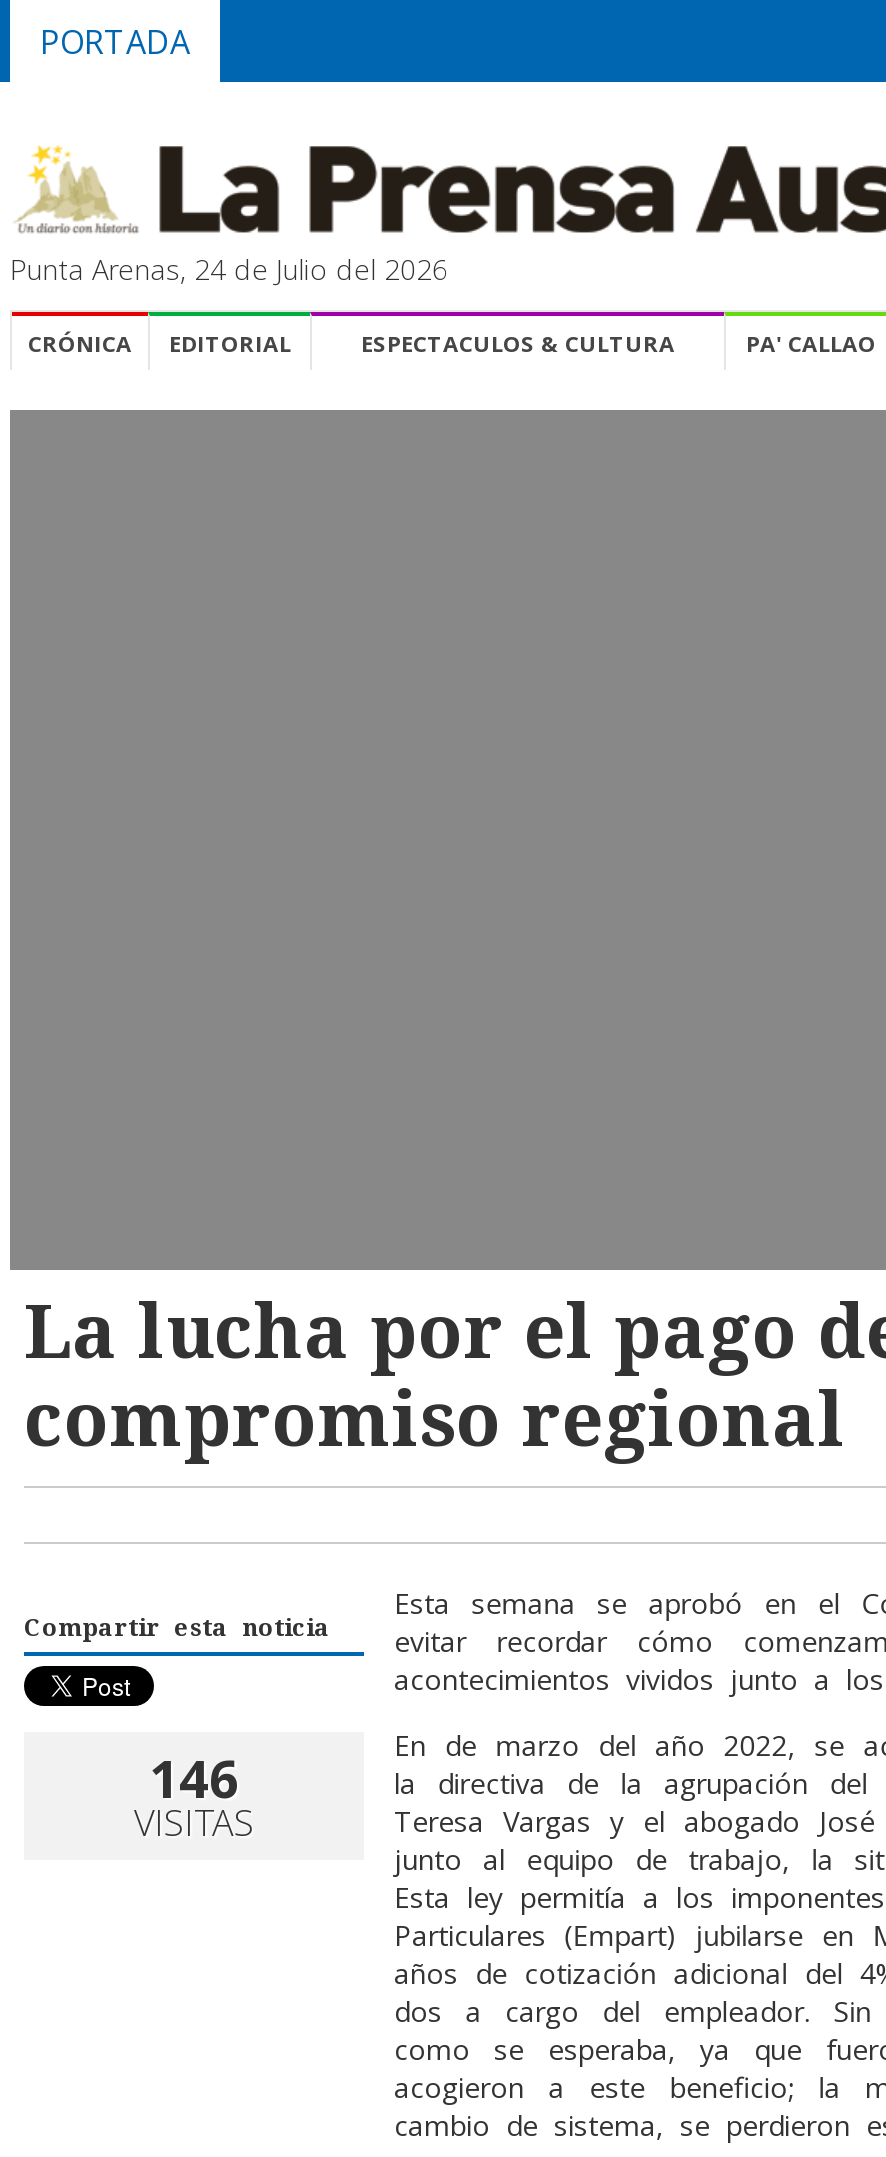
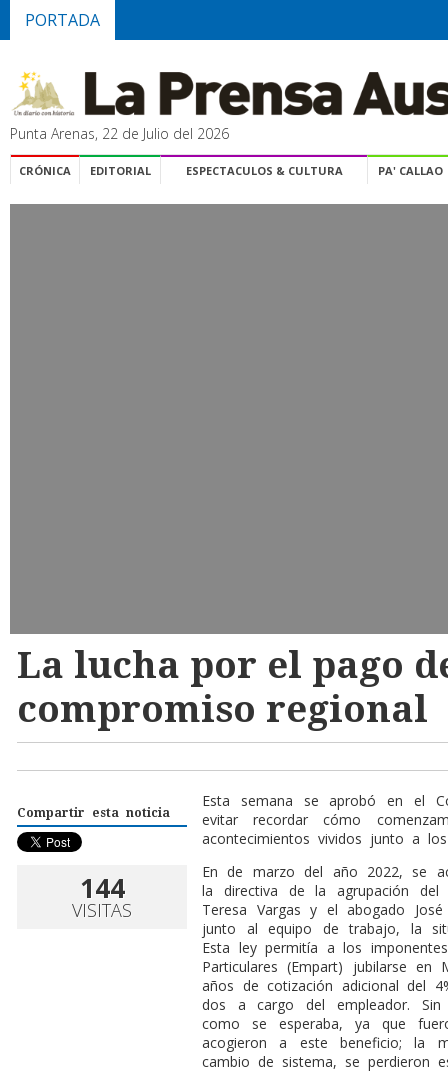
- Punta Arenas, 24 de Julio del 2026
+ Punta Arenas, 22 de Julio del 2026

- 146
+ 144
